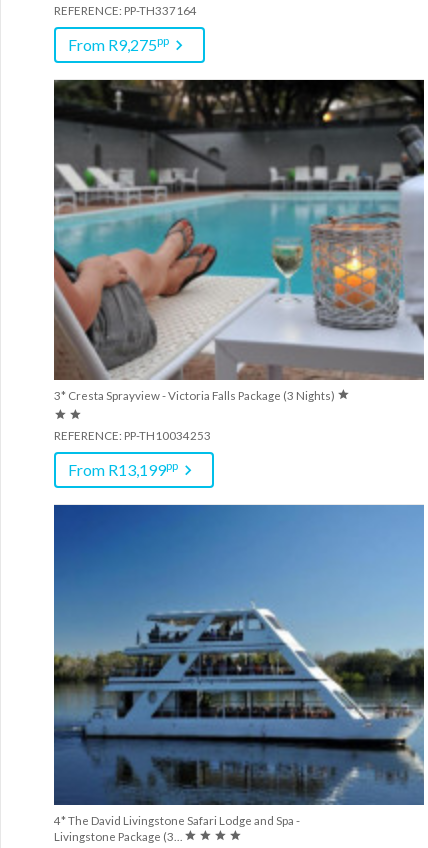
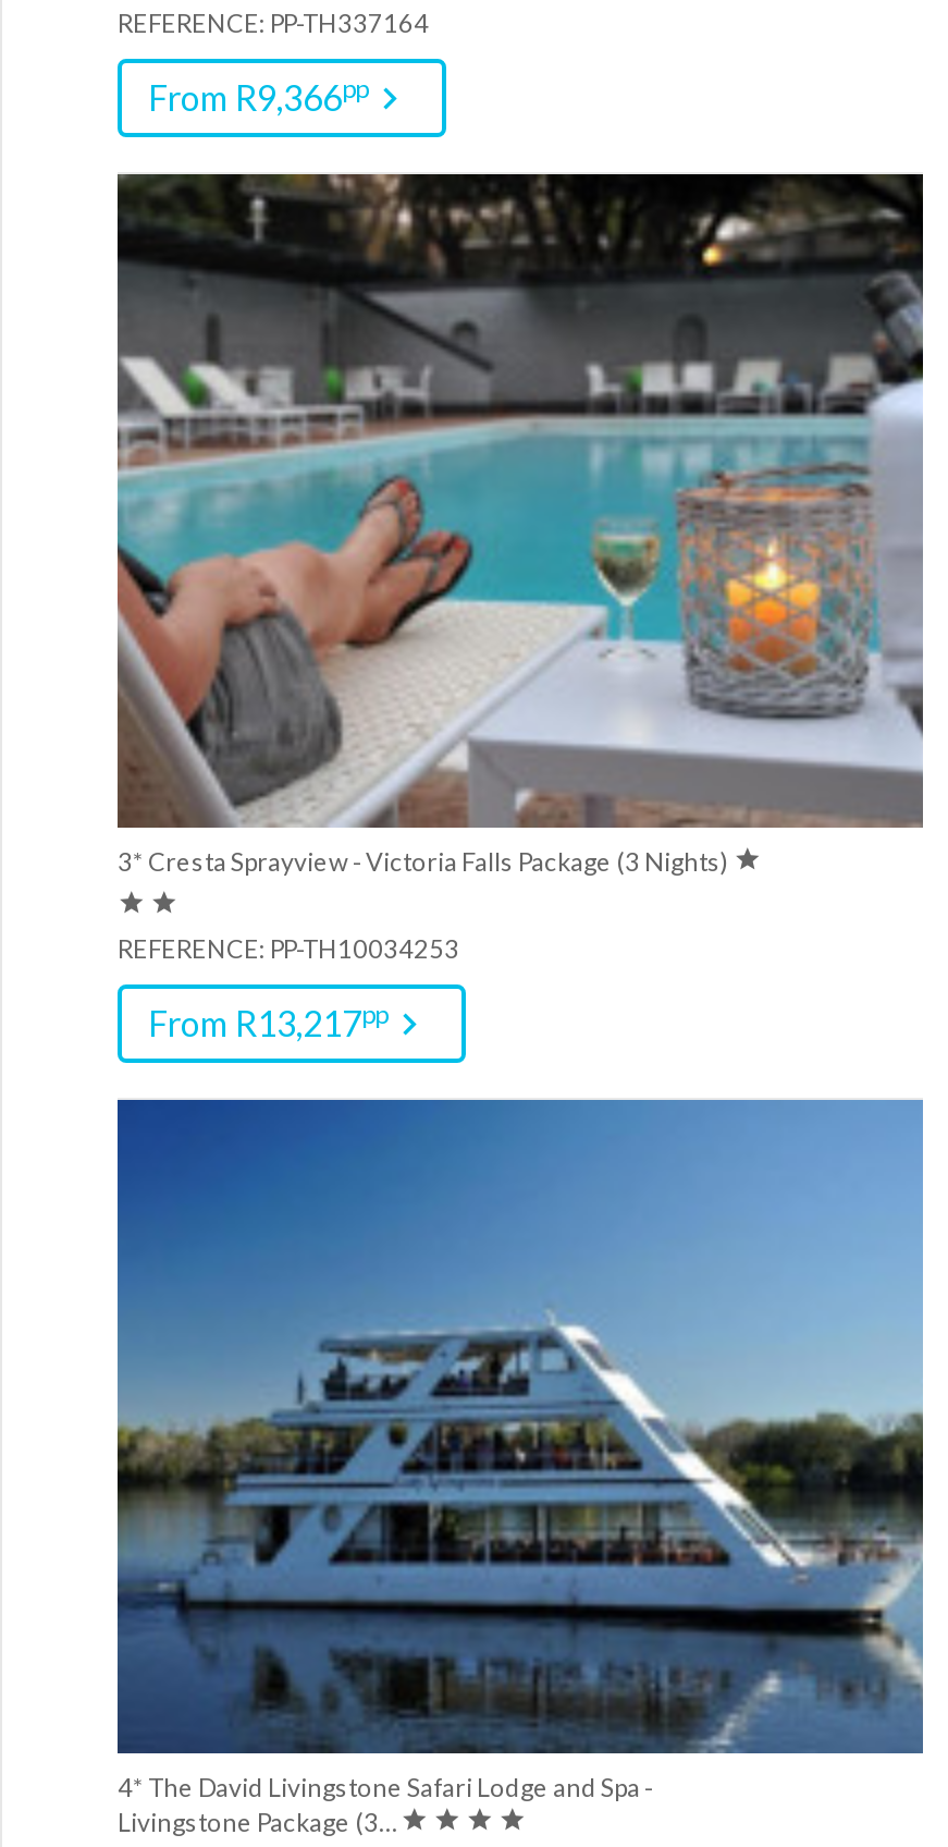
- From R9,275pp
+ From R9,366pp

- From R13,199pp
+ From R13,217pp
